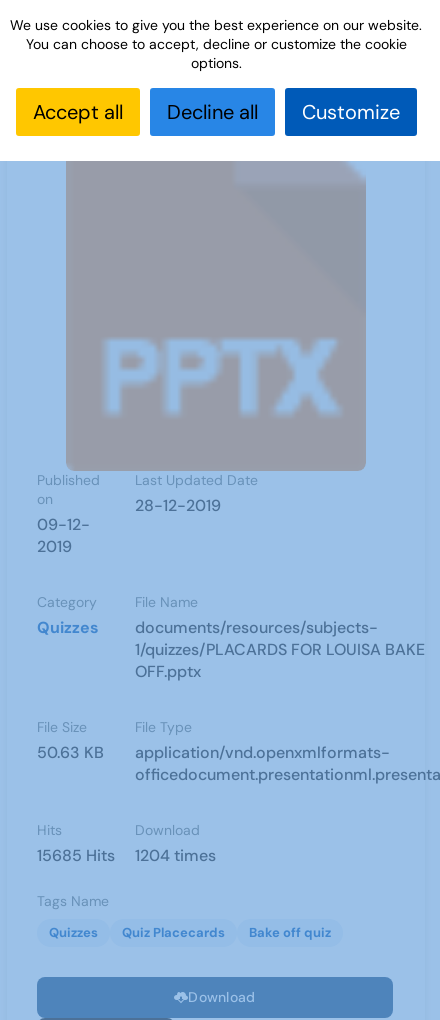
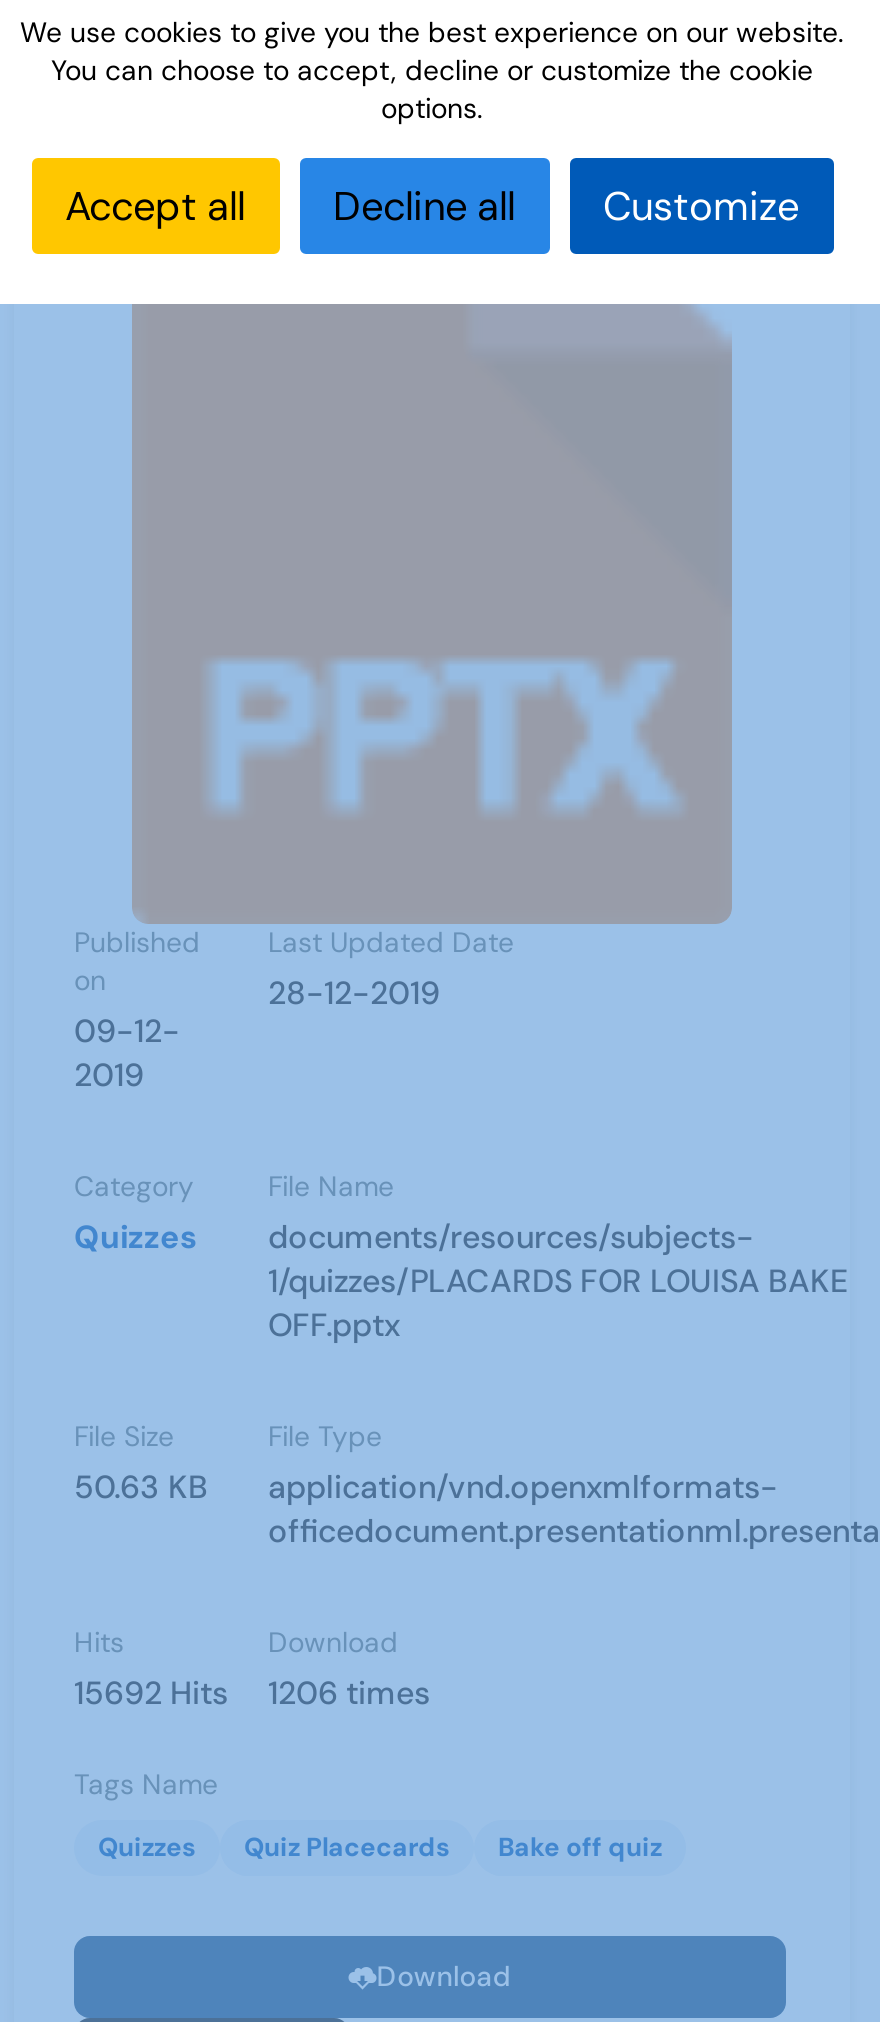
- 15685 Hits
+ 15692 Hits

- 1204 times
+ 1206 times
